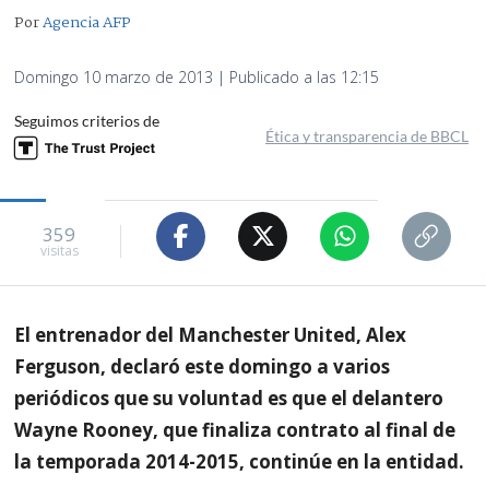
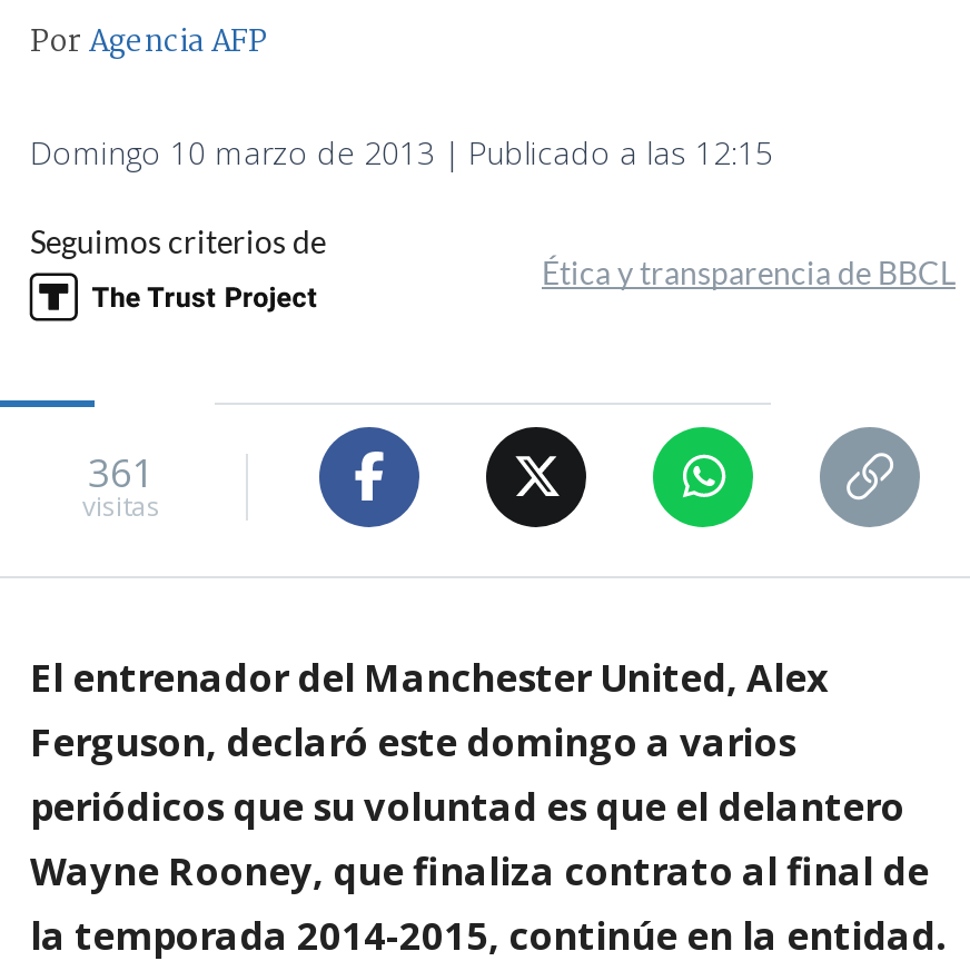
- 359
+ 361
